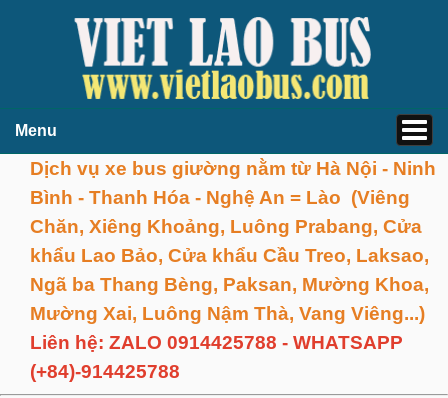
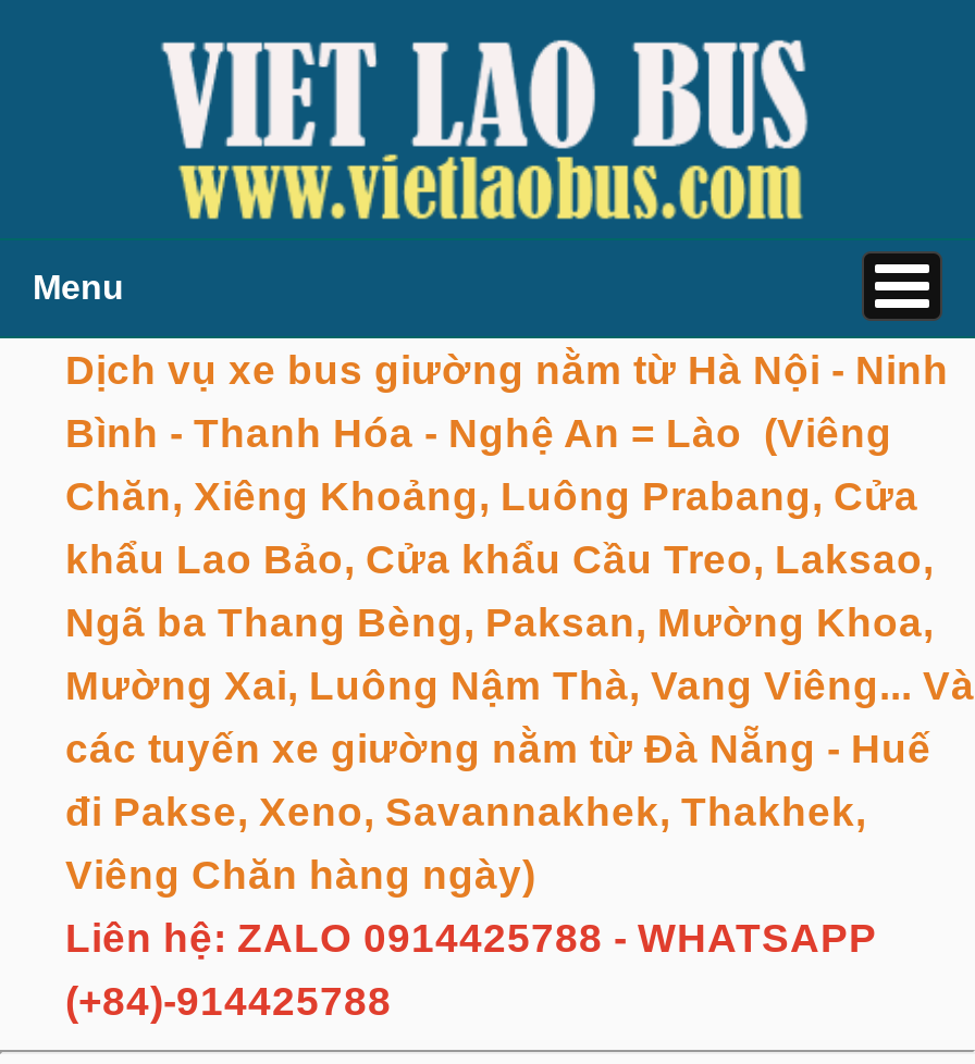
- Mường Xai, Luông Nậm Thà, Vang Viêng...)
+ Mường Xai, Luông Nậm Thà, Vang Viêng... Và
+ các tuyến xe giường nằm từ Đà Nẵng - Huế
+ đi Pakse, Xeno, Savannakhek, Thakhek,
+ Viêng Chăn hàng ngày)
